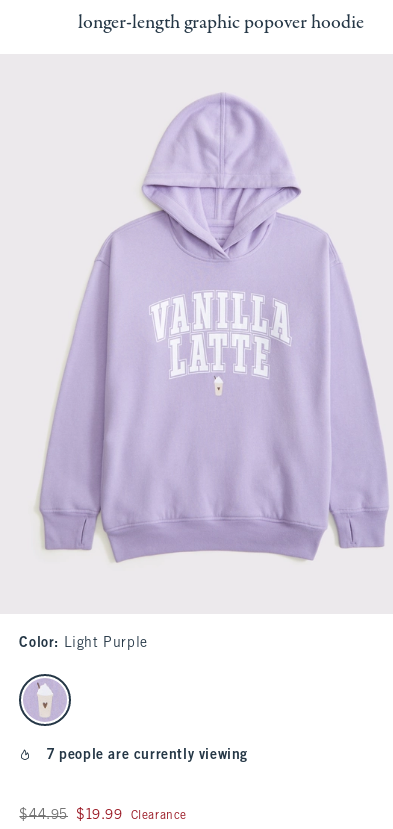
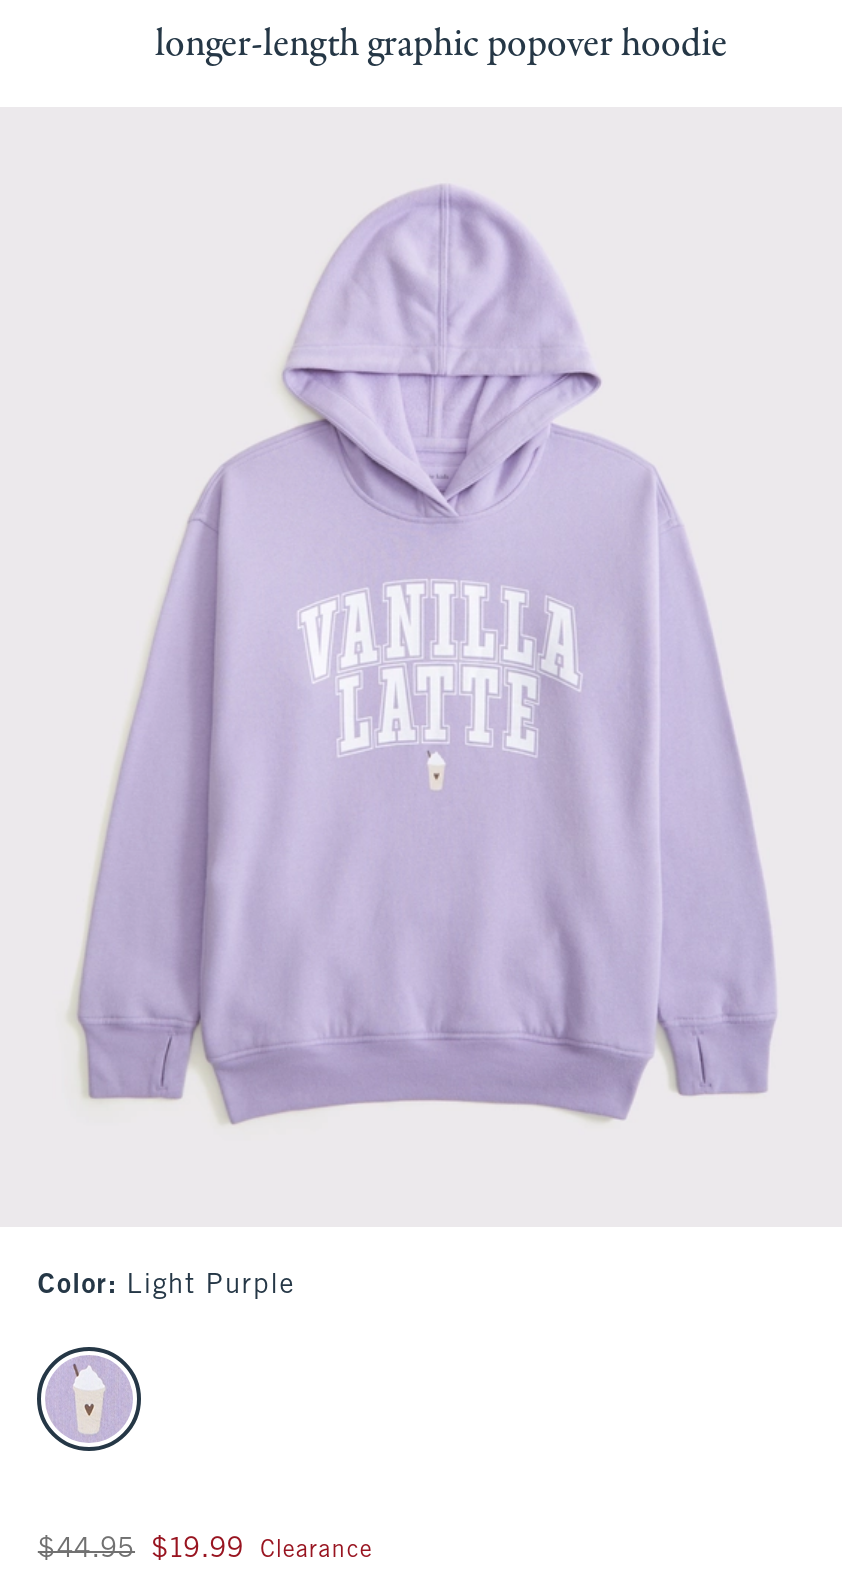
- 7 people are currently viewing
